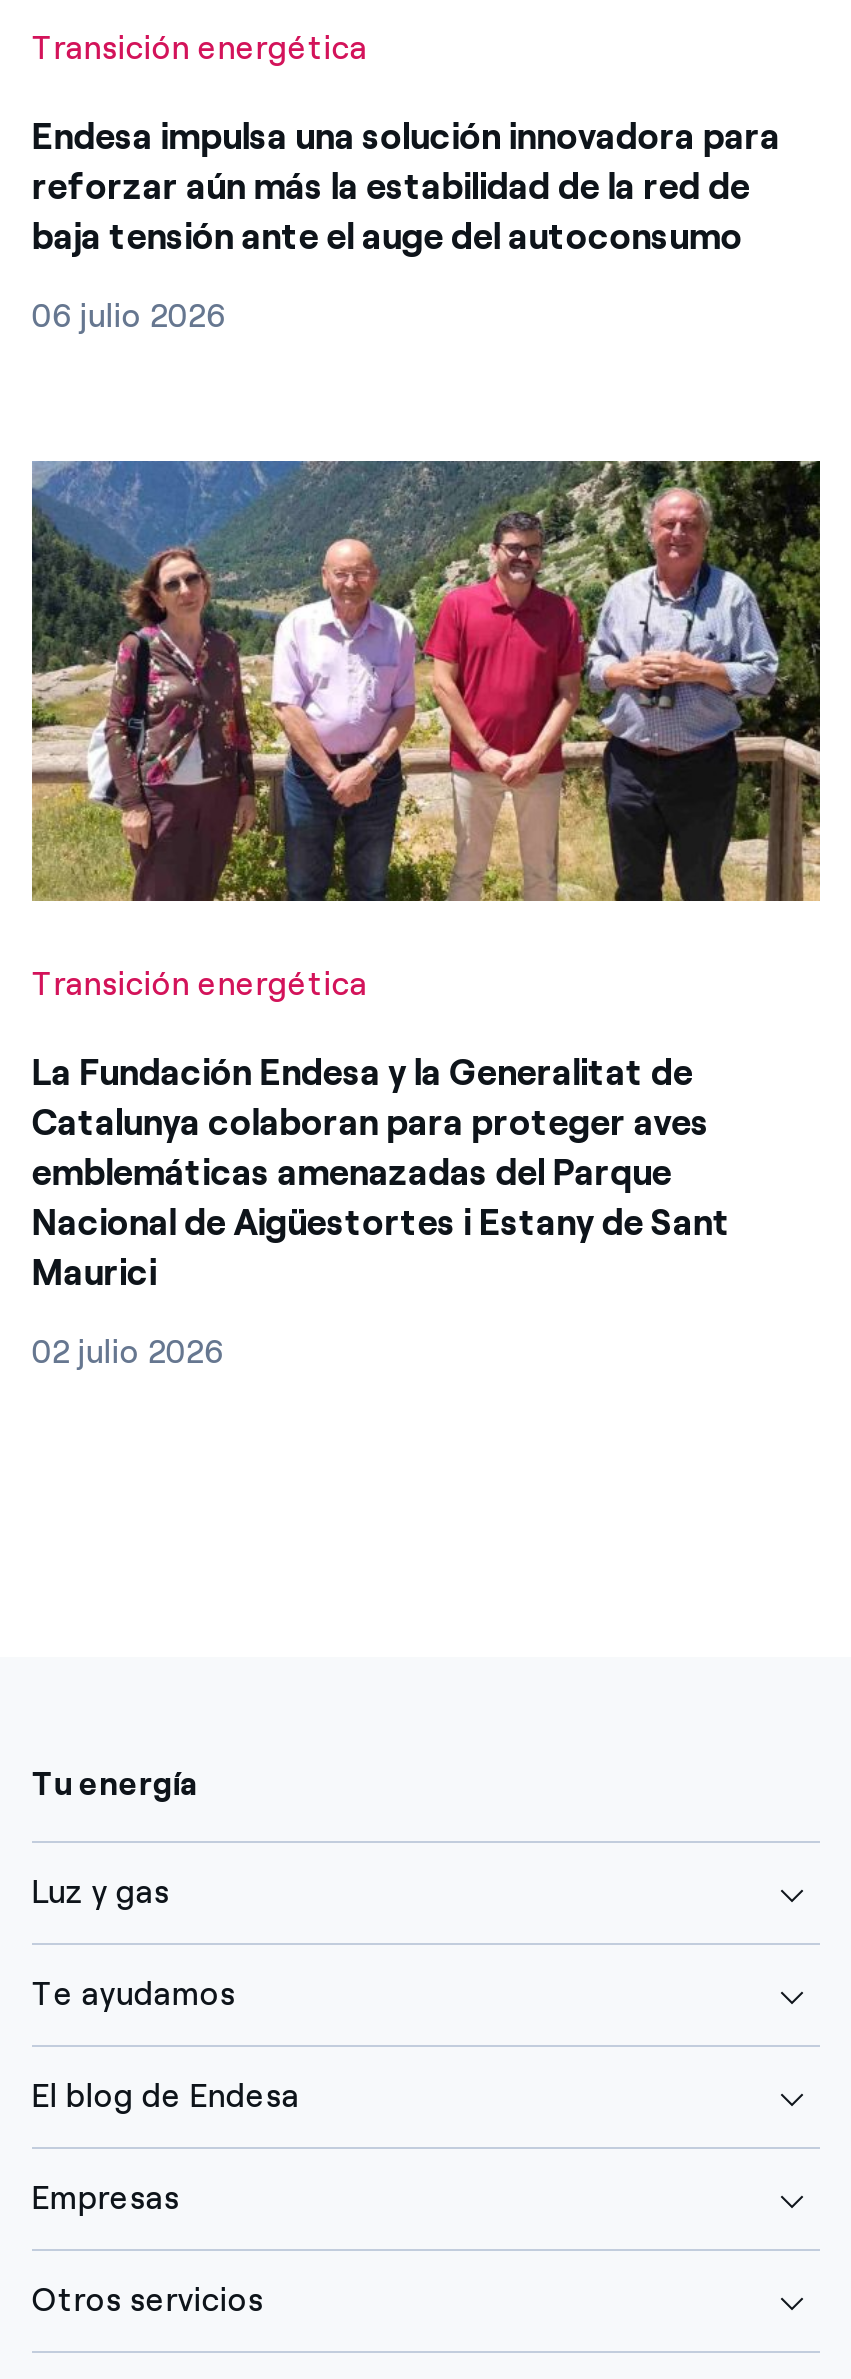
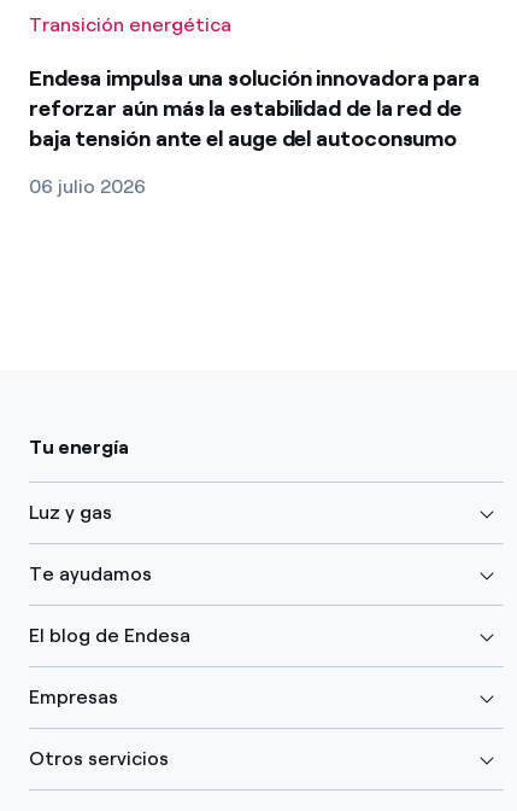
- [image]
- Transición energética
- La Fundación Endesa y la Generalitat de
- Catalunya colaboran para proteger aves
- emblemáticas amenazadas del Parque
- Nacional de Aigüestortes i Estany de Sant
- Maurici
- 02 julio 2026
